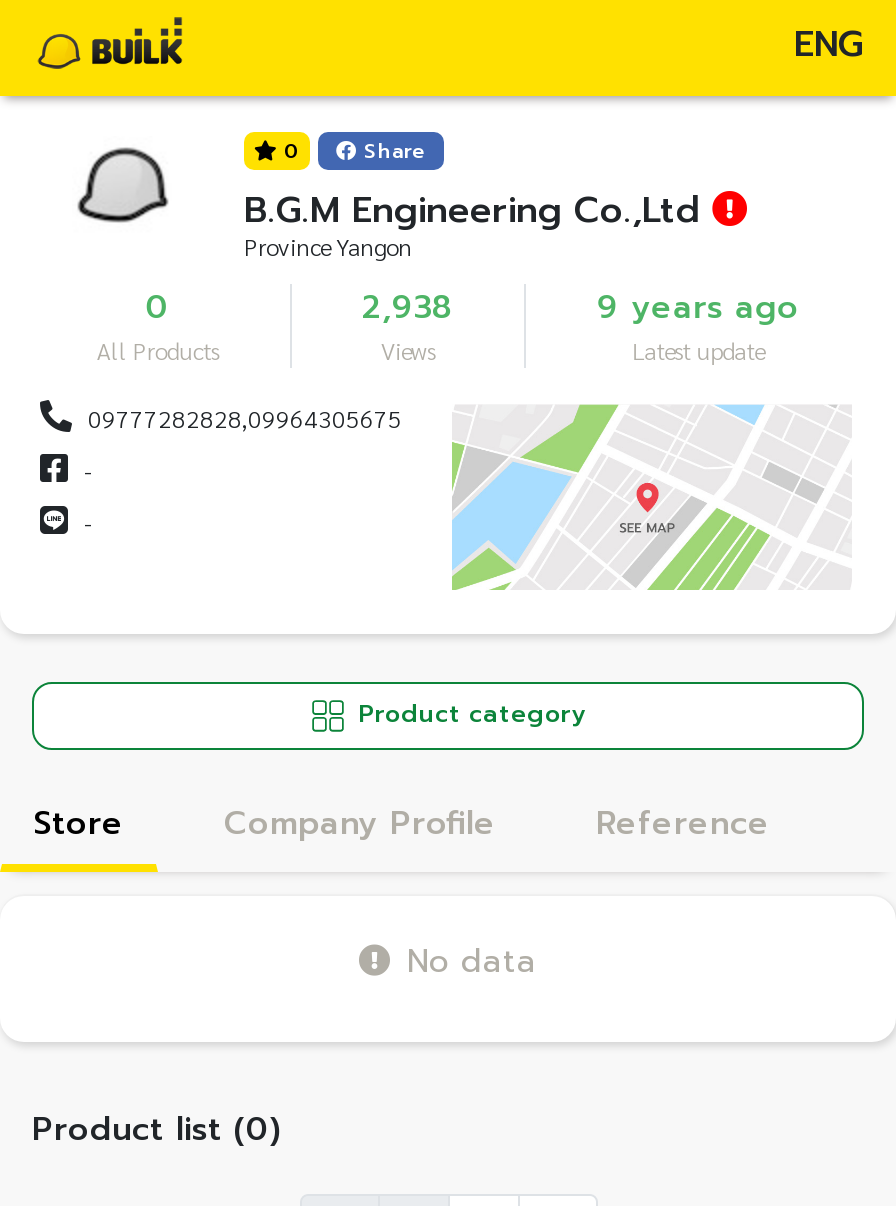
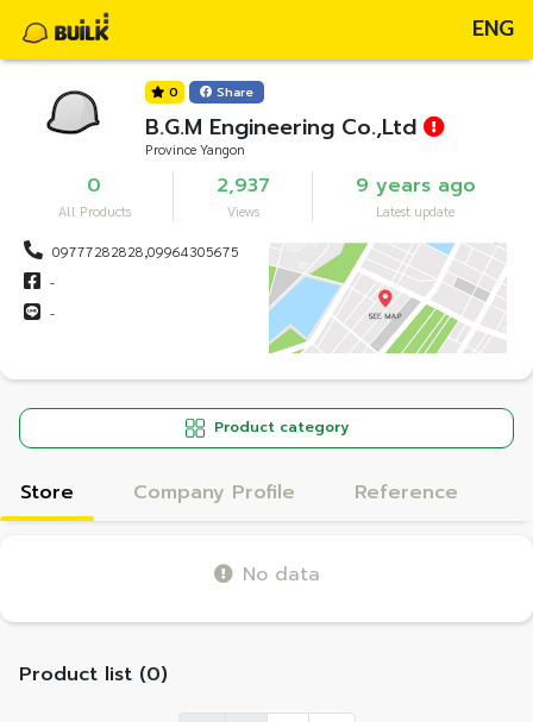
- 2,938
+ 2,937
